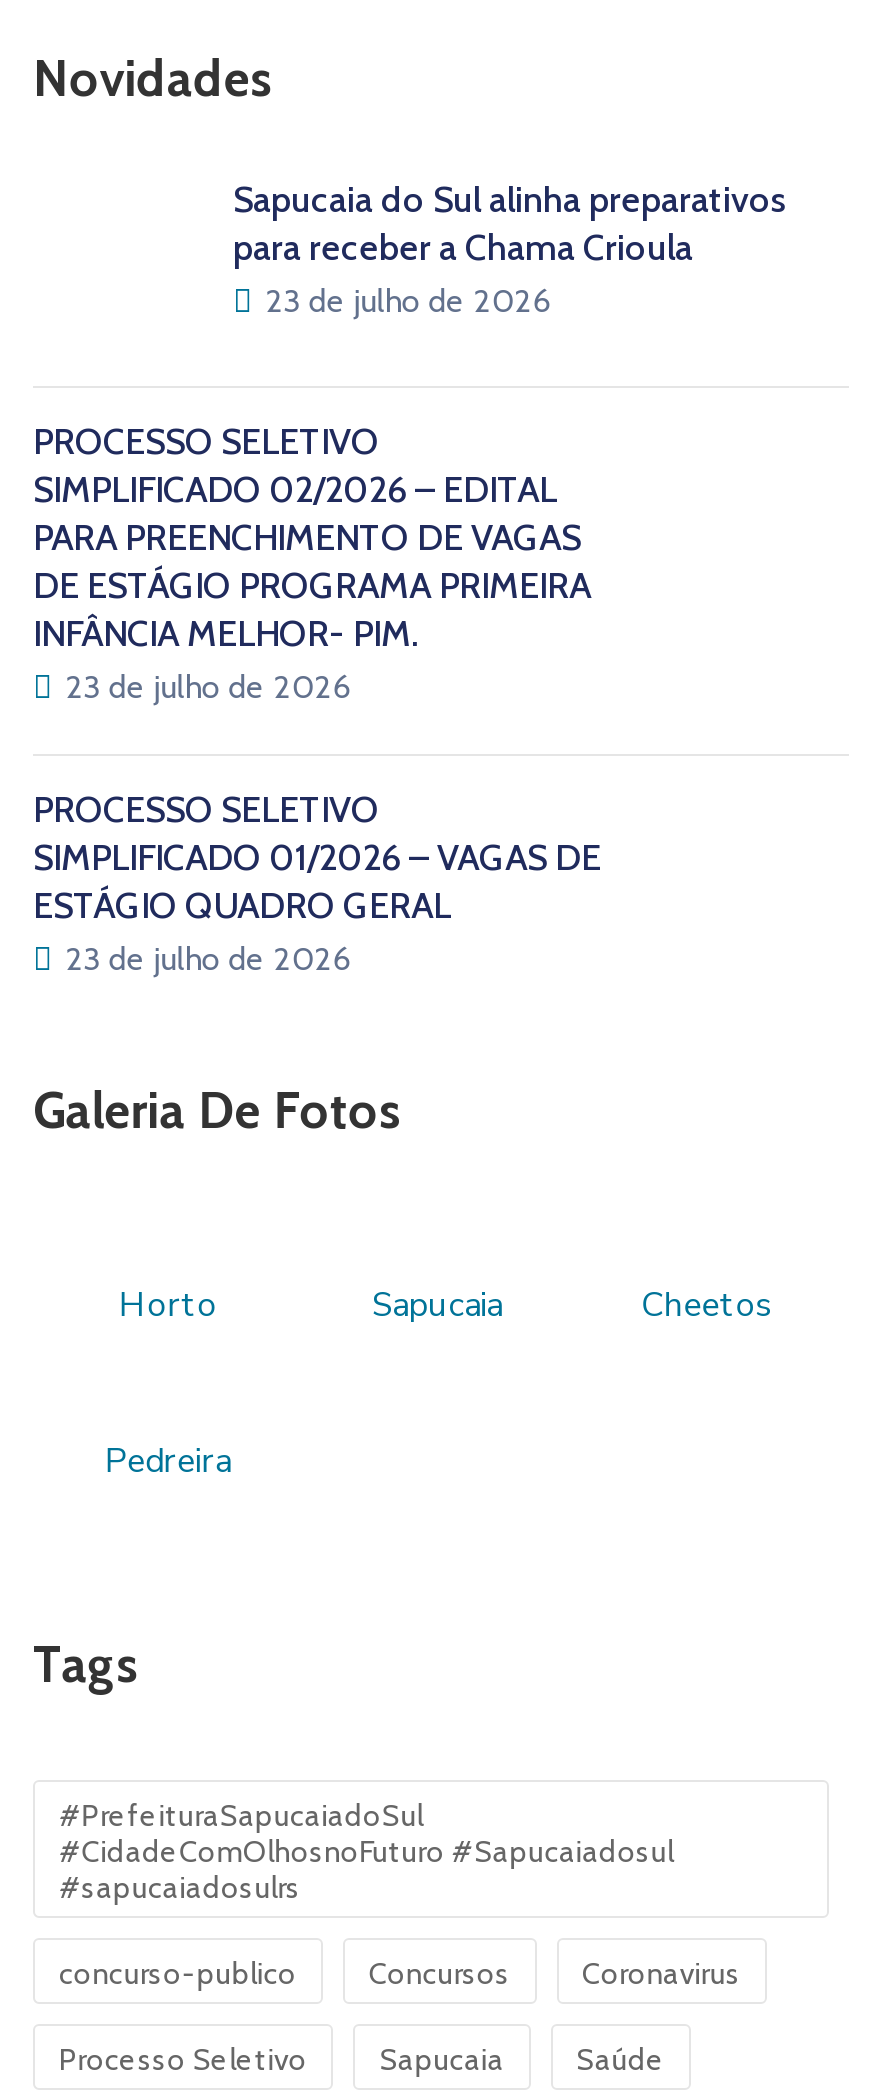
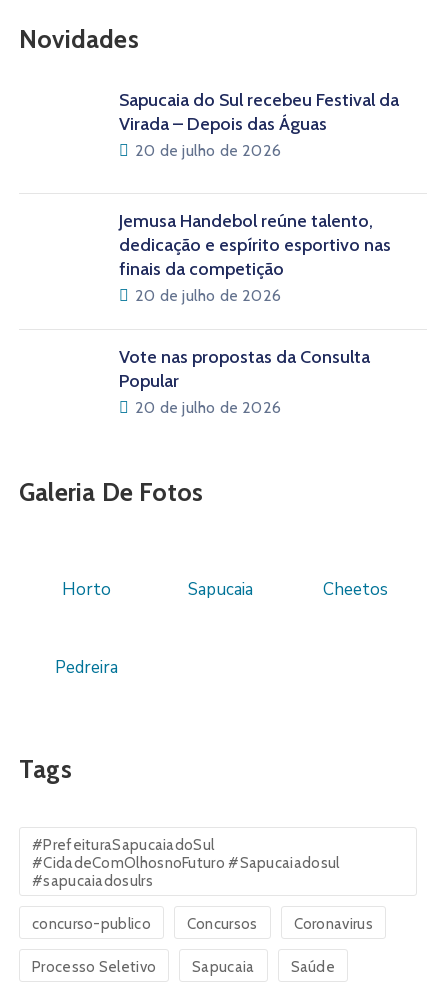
- Sapucaia do Sul alinha preparativos
- para receber a Chama Crioula
- 23 de julho de 2026
+ Sapucaia do Sul recebeu Festival da
+ Virada – Depois das Águas
+ 20 de julho de 2026

- PROCESSO SELETIVO
- SIMPLIFICADO 02/2026 – EDITAL
- PARA PREENCHIMENTO DE VAGAS
- DE ESTÁGIO PROGRAMA PRIMEIRA
- INFÂNCIA MELHOR- PIM.
- 23 de julho de 2026
+ Jemusa Handebol reúne talento,
+ dedicação e espírito esportivo nas
+ finais da competição
+ 20 de julho de 2026

- PROCESSO SELETIVO
- SIMPLIFICADO 01/2026 – VAGAS DE
- ESTÁGIO QUADRO GERAL
- 23 de julho de 2026
+ Vote nas propostas da Consulta
+ Popular
+ 20 de julho de 2026
